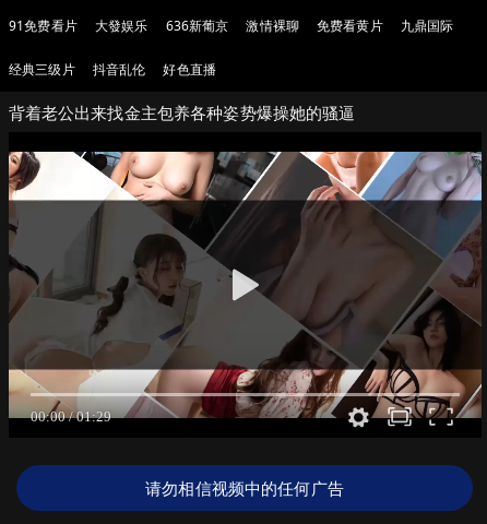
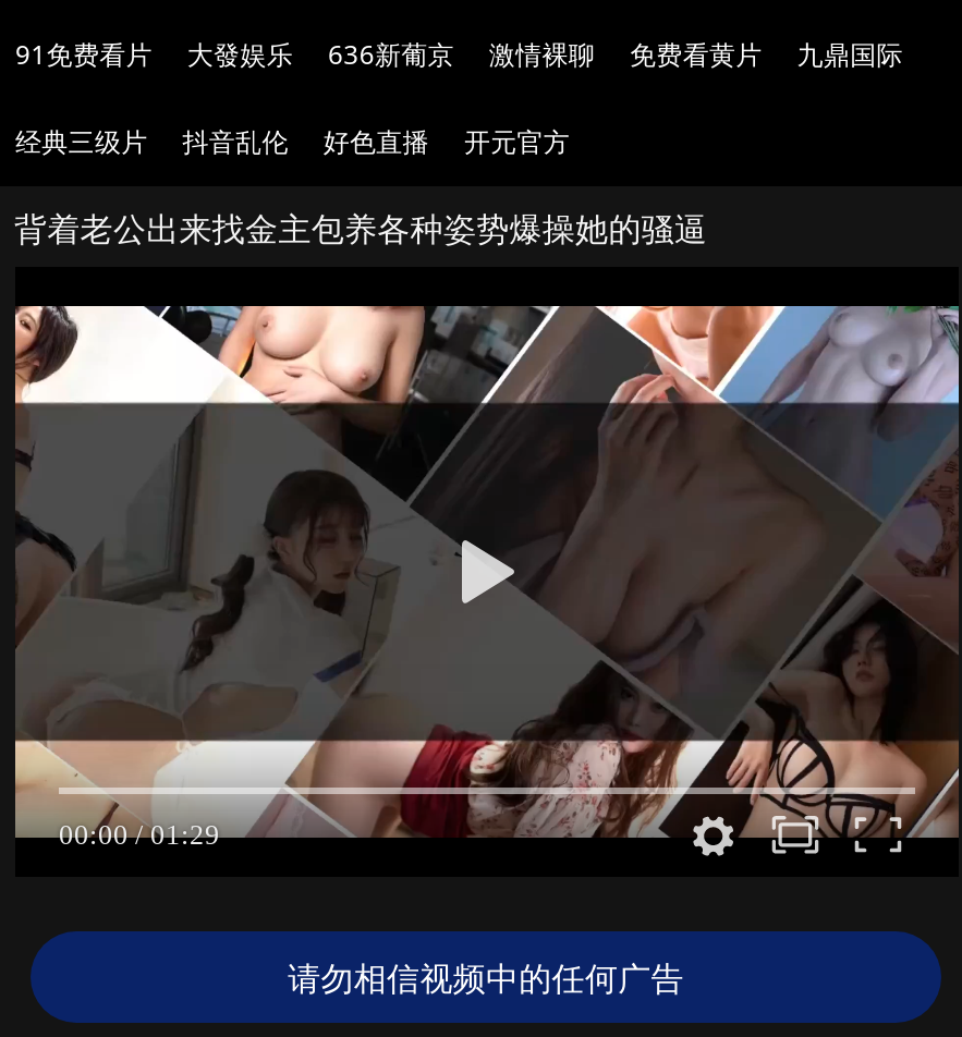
+ 开元官方
